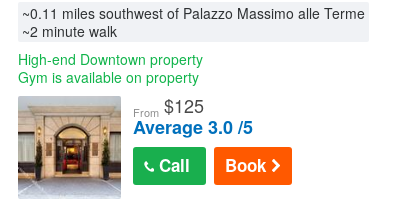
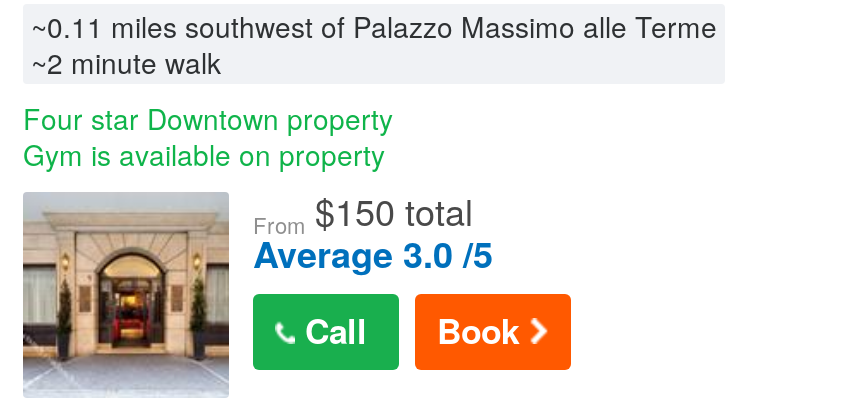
- High-end Downtown property
+ Four star Downtown property

- From $125
+ From $150 total
